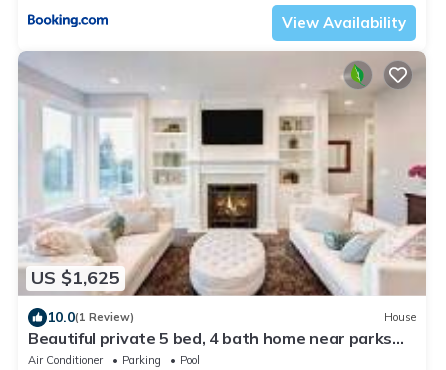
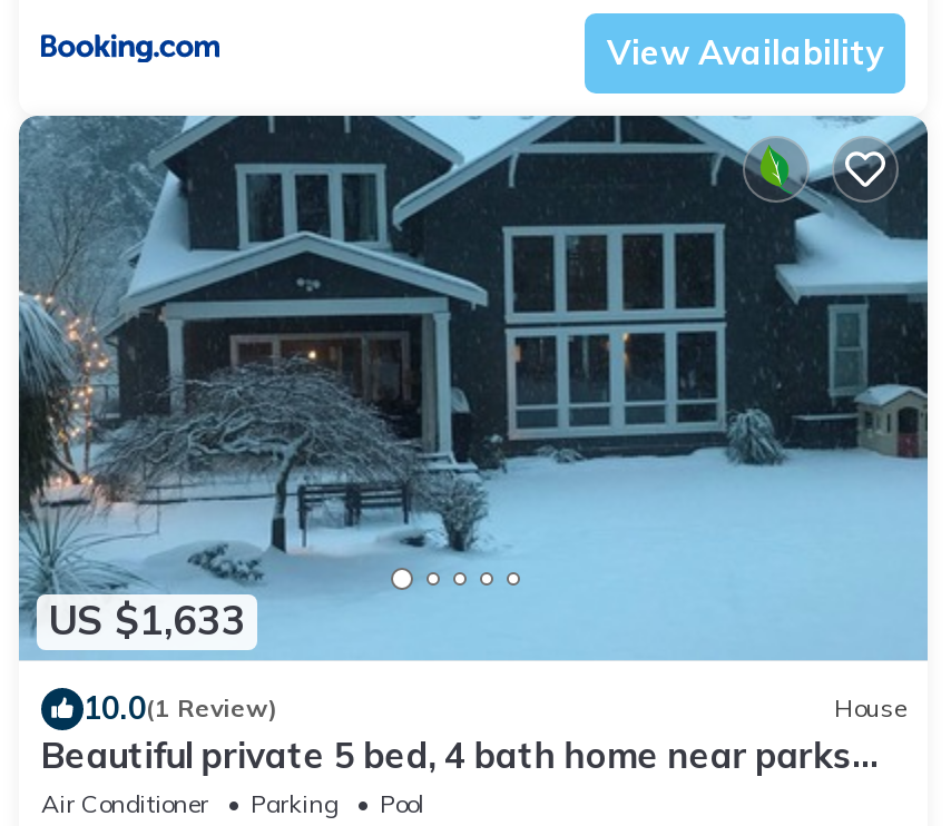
- [image]
- US $1,625
+ [image]
+ US $1,633
